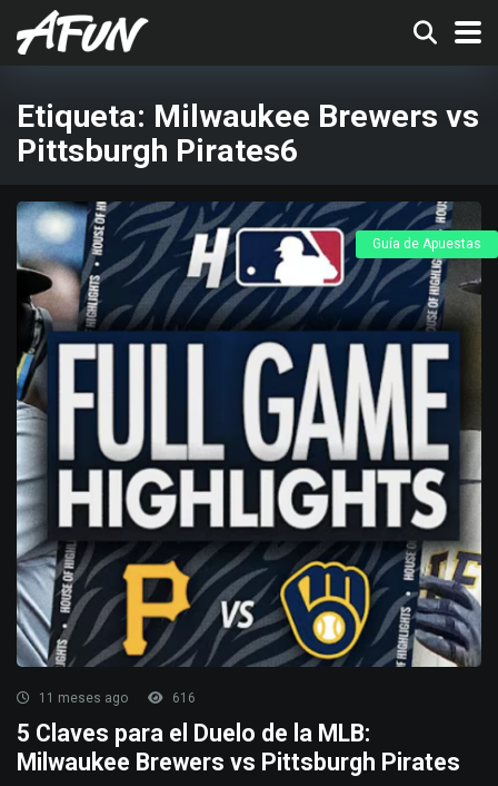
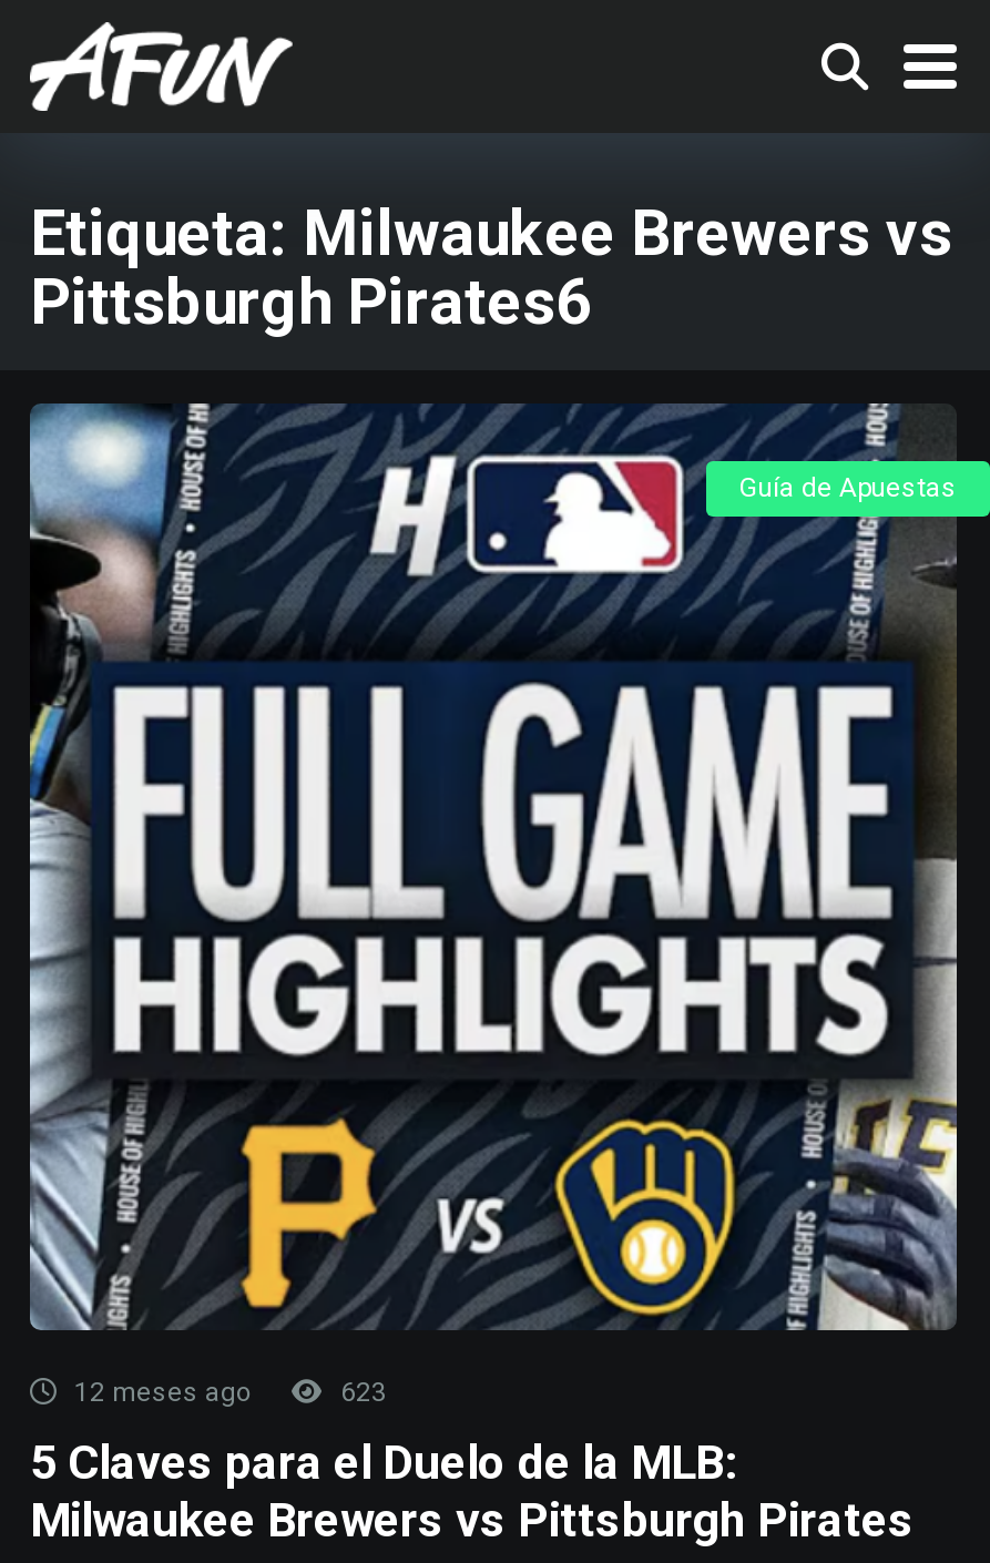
- 11 meses ago
+ 12 meses ago

- 616
+ 623
